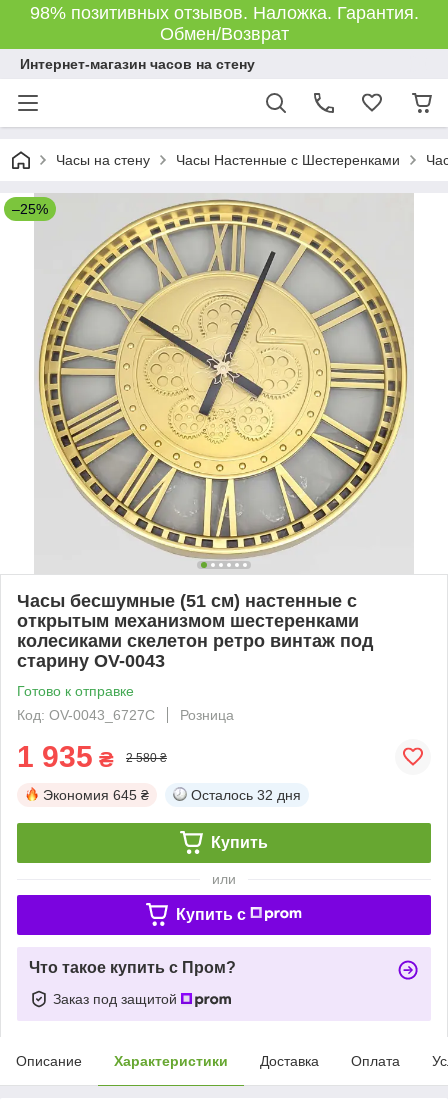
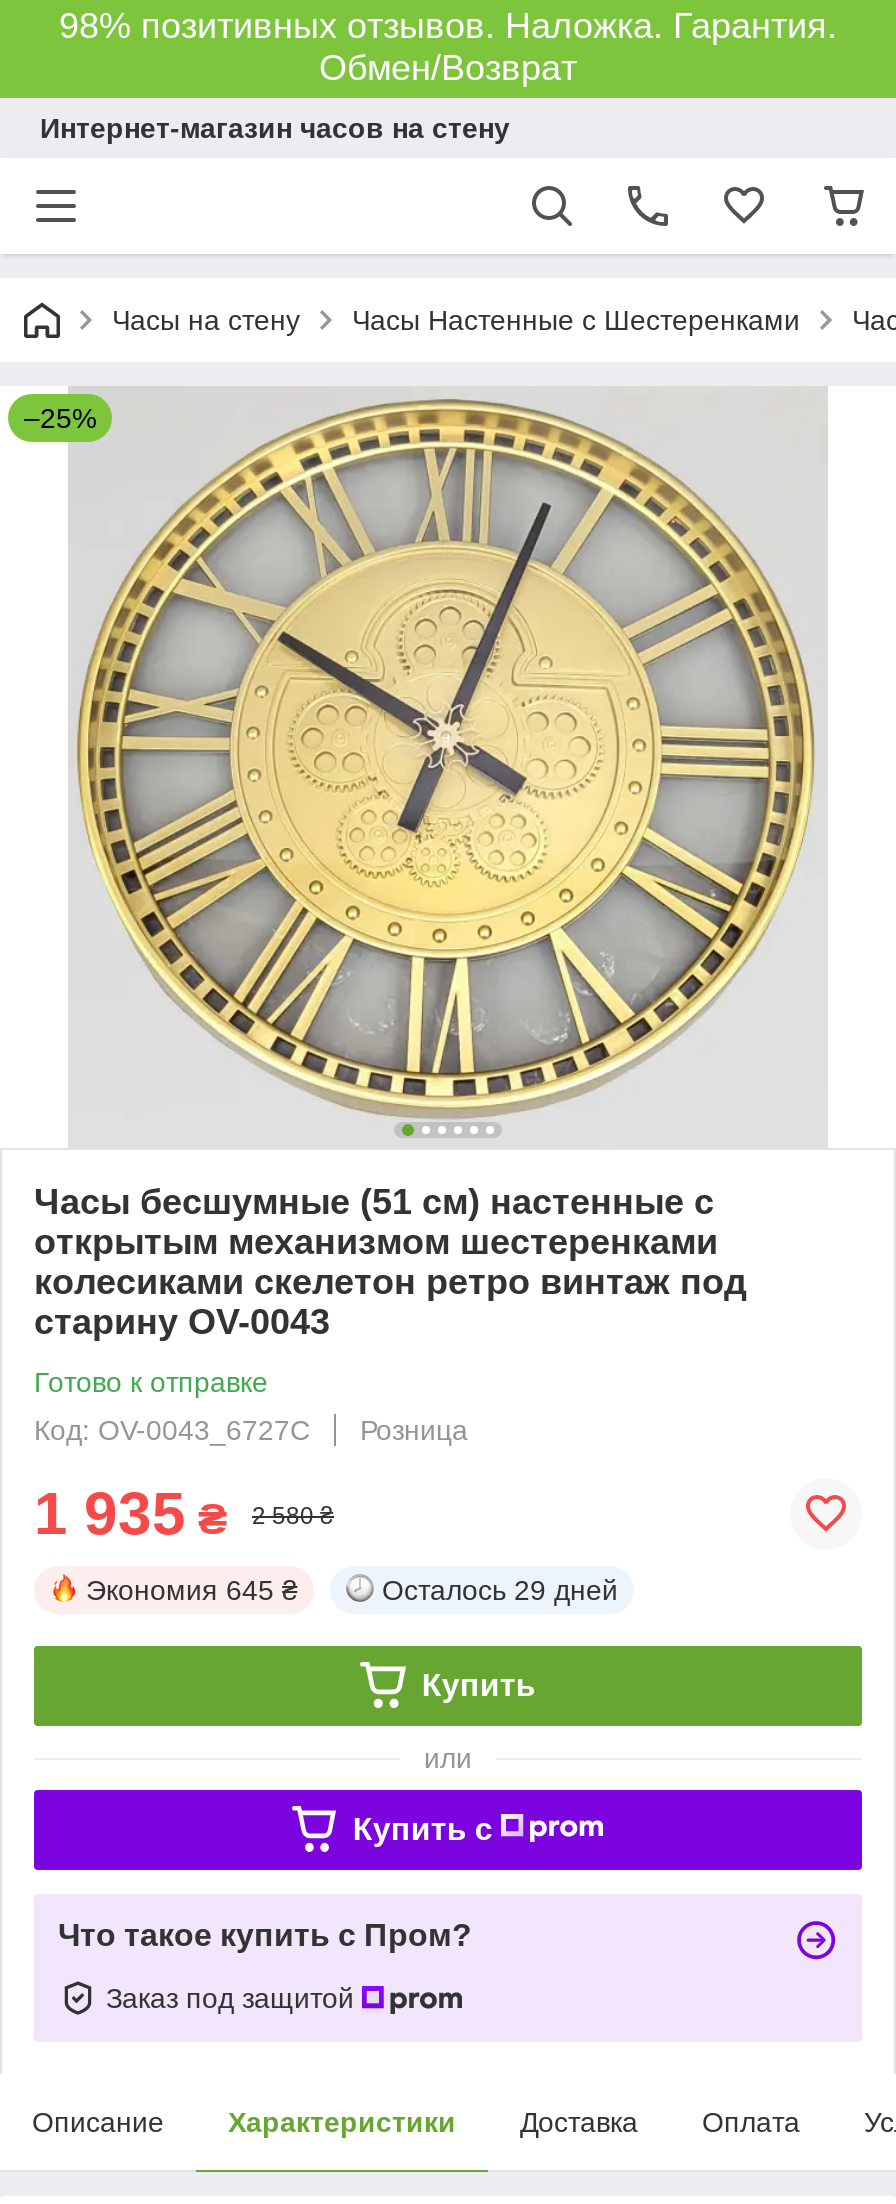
- Осталось 32 дня
+ Осталось 29 дней
